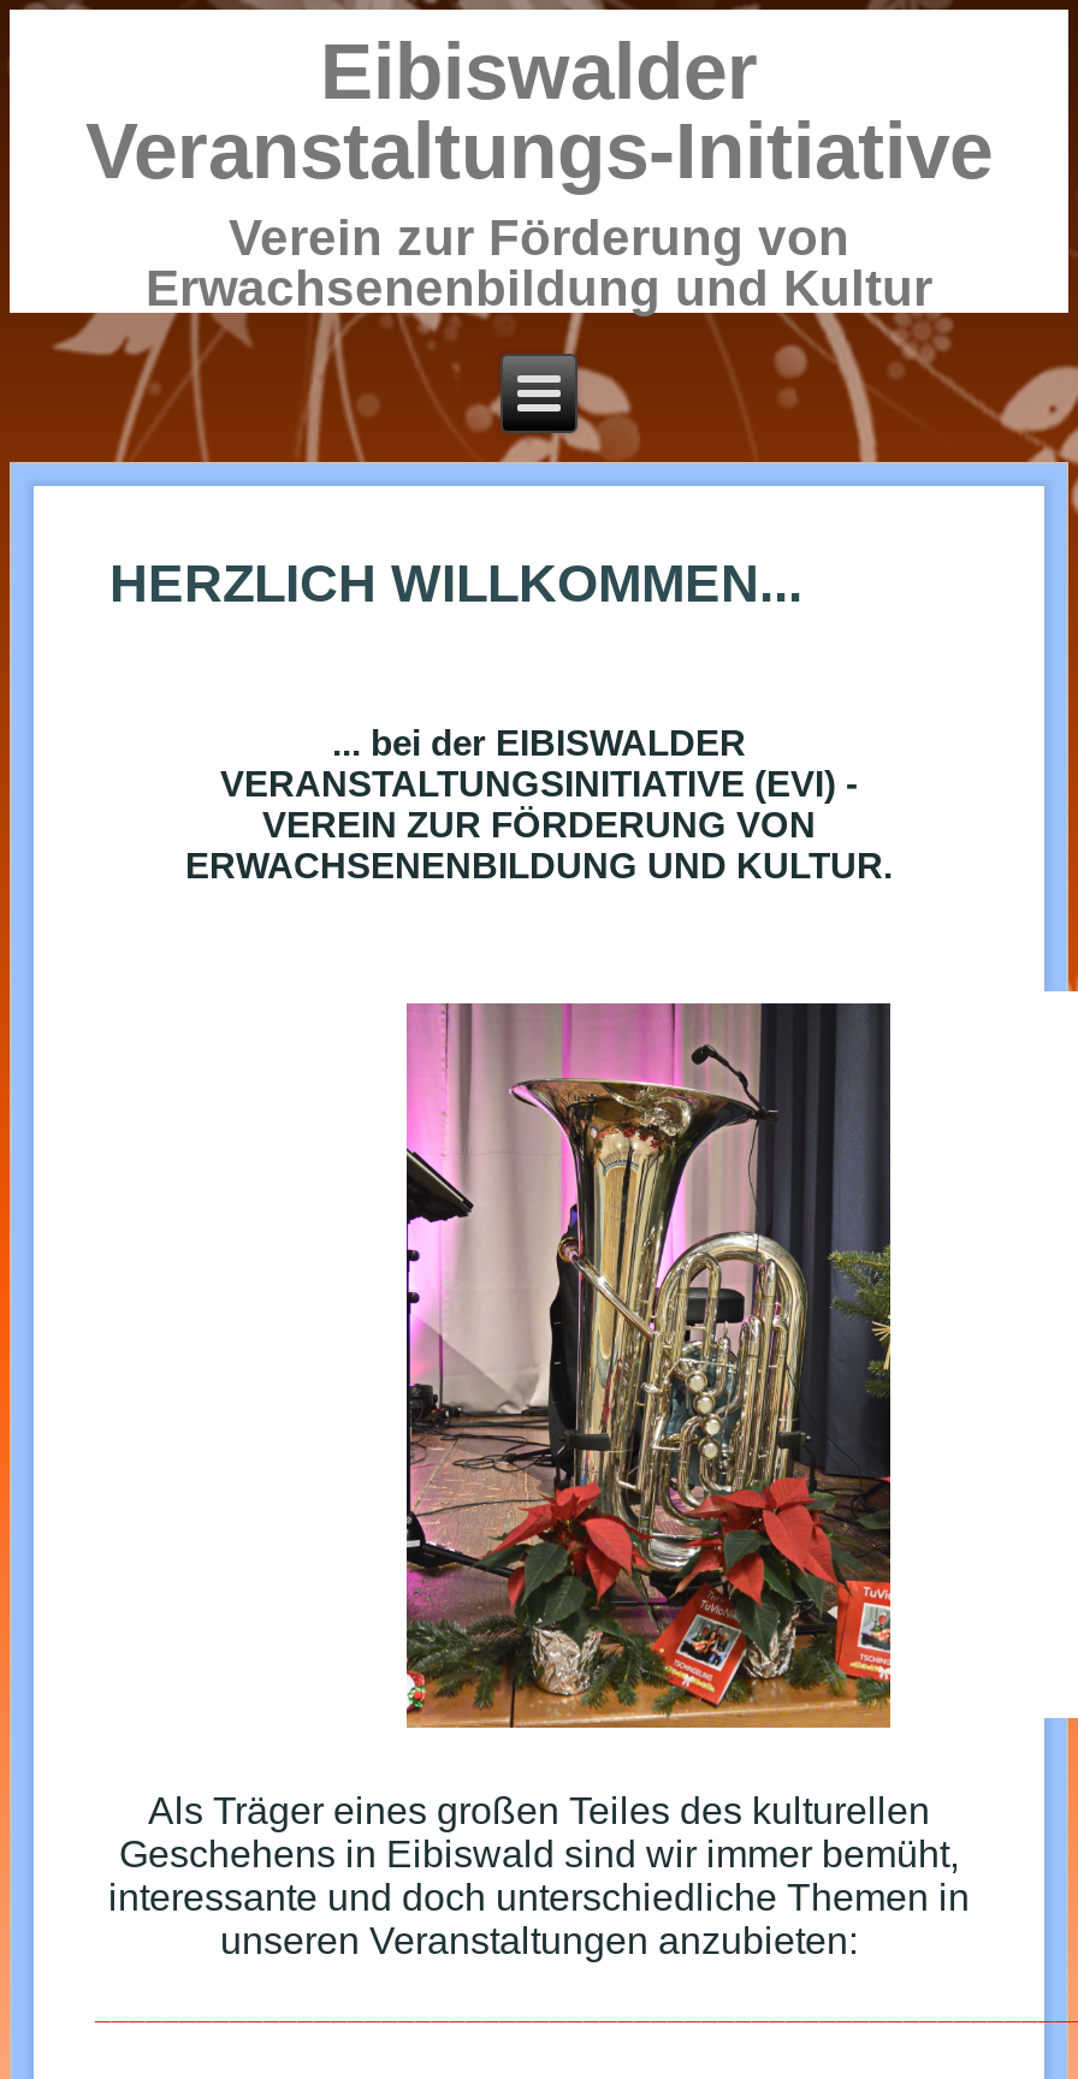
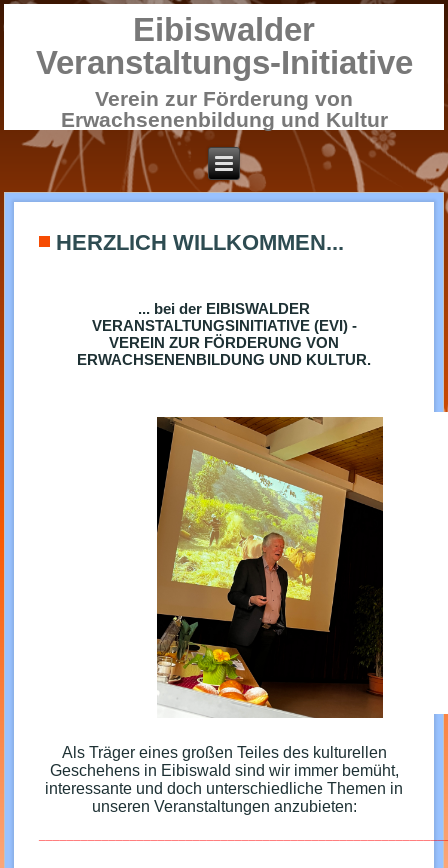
- [image]
+ [image]
